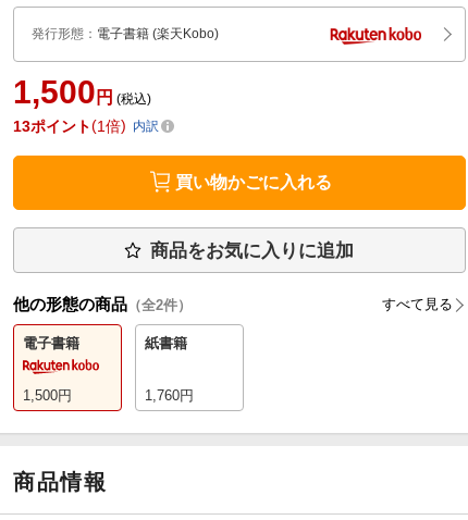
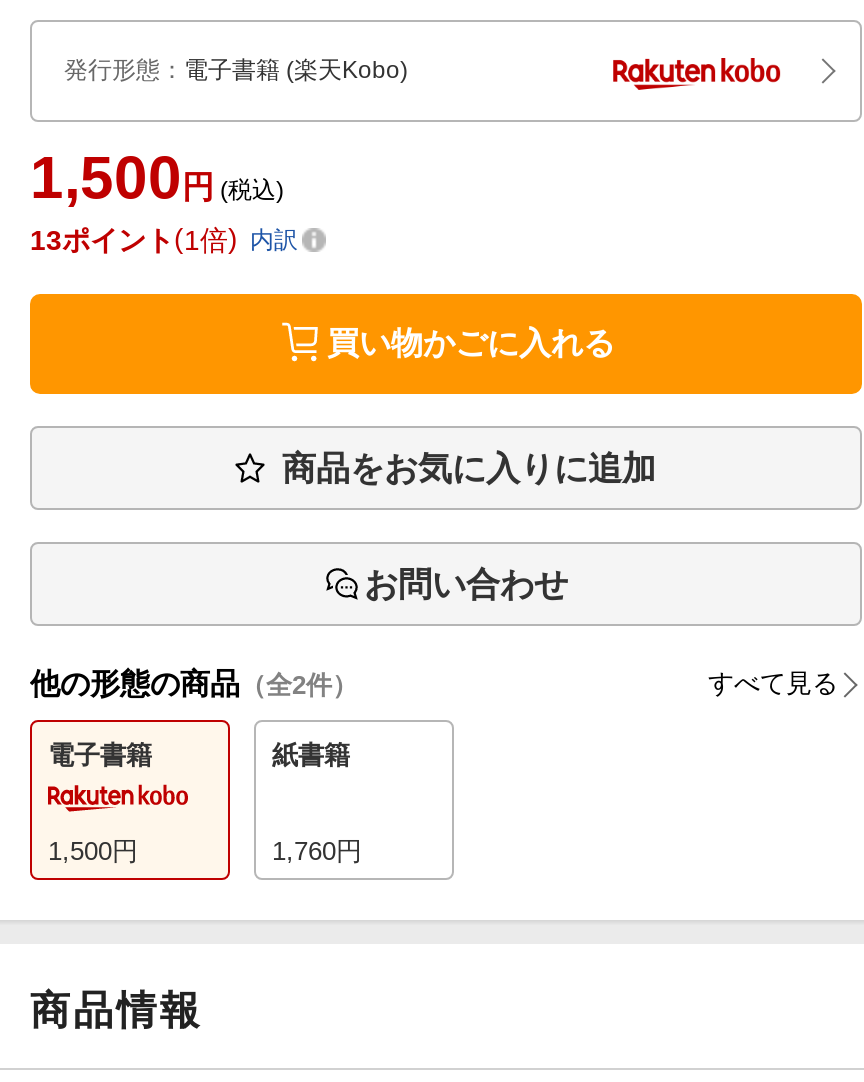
+ お問い合わせ
